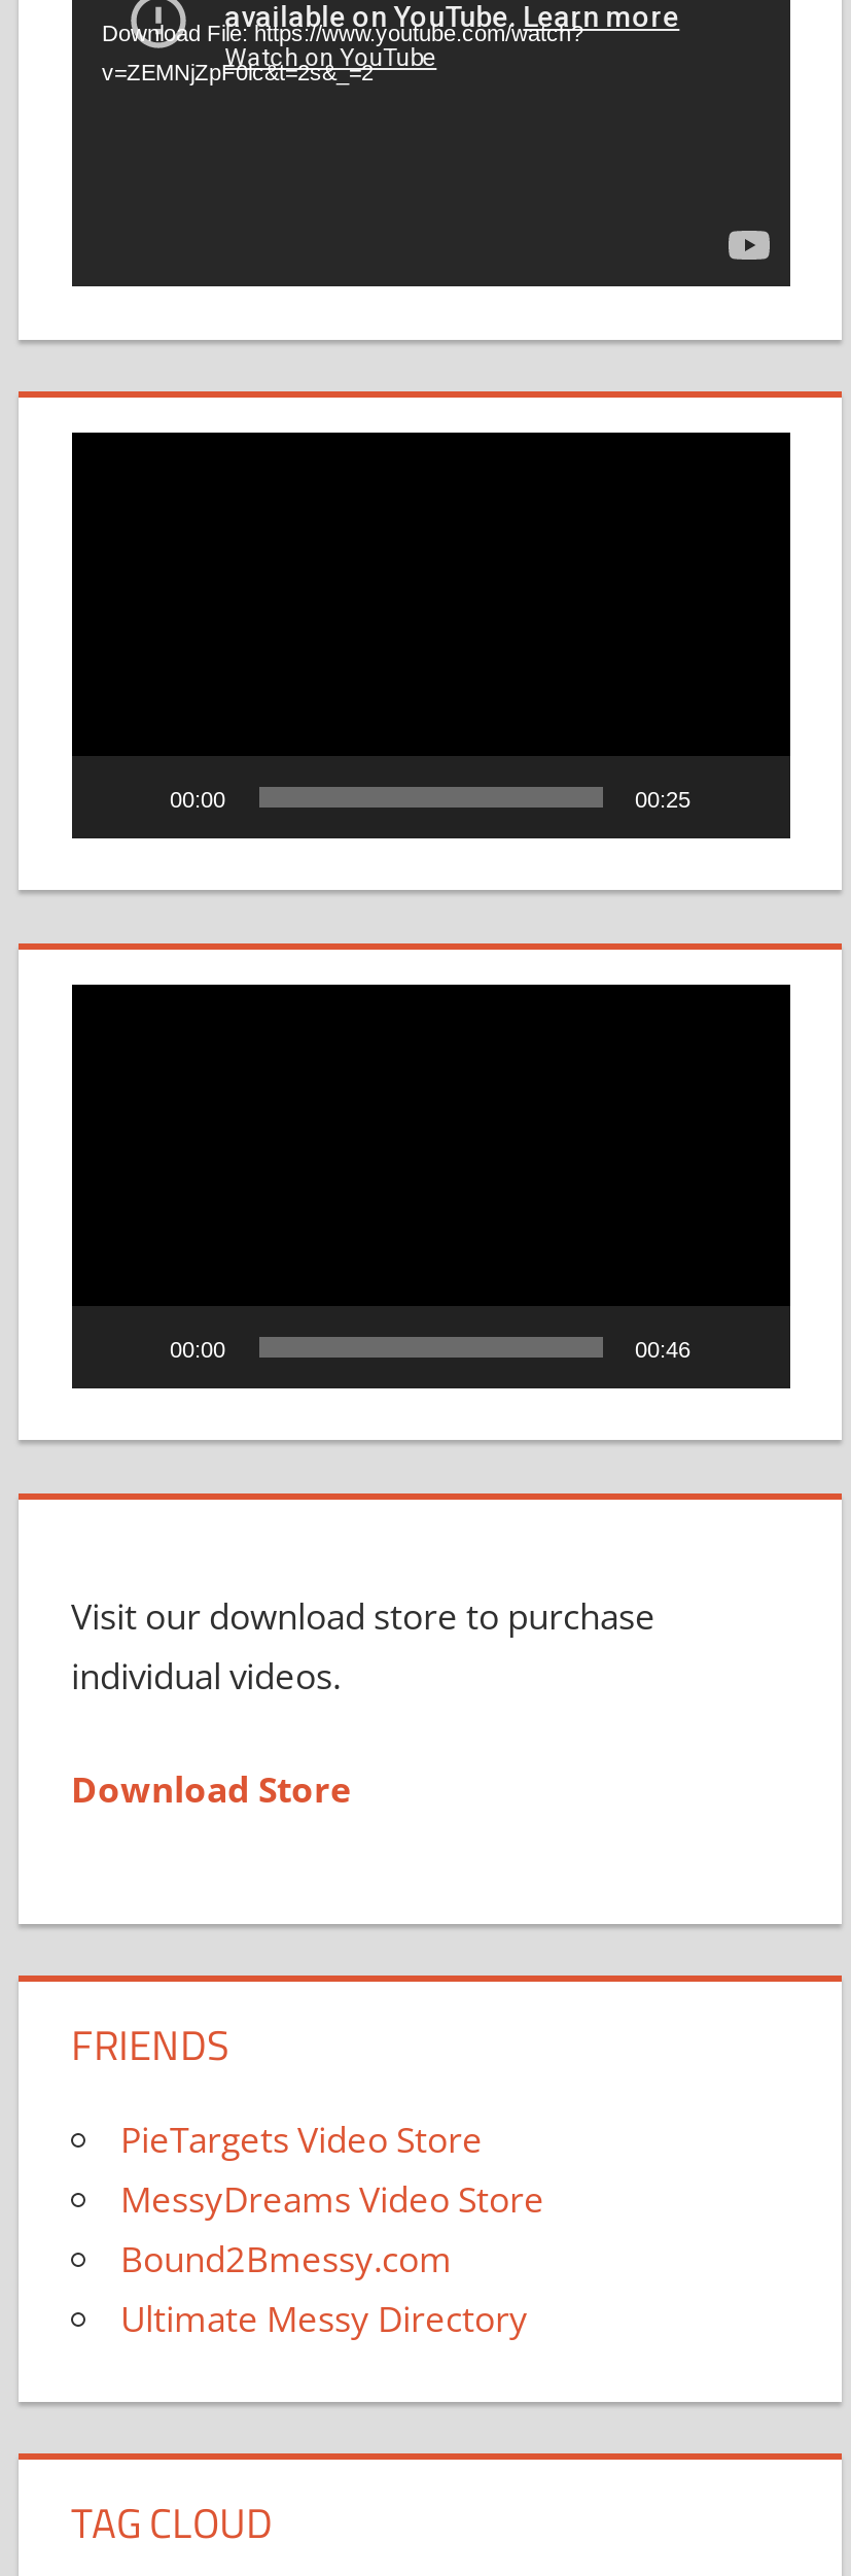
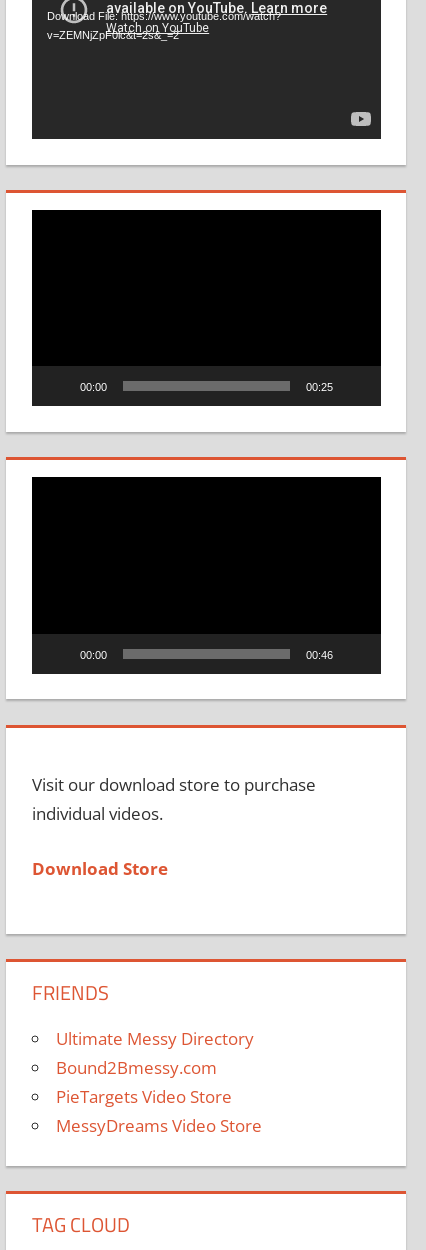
moved down: PieTargets Video Store | MessyDreams Video Store

moved up: Ultimate Messy Directory | Bound2Bmessy.com
